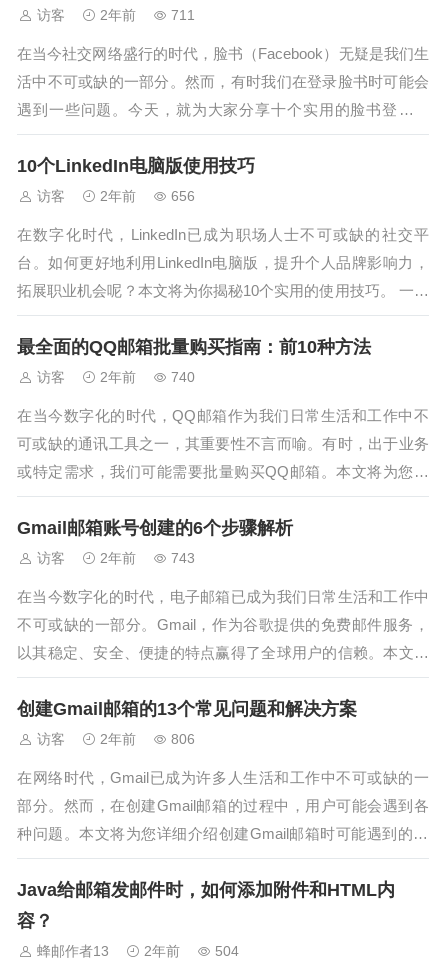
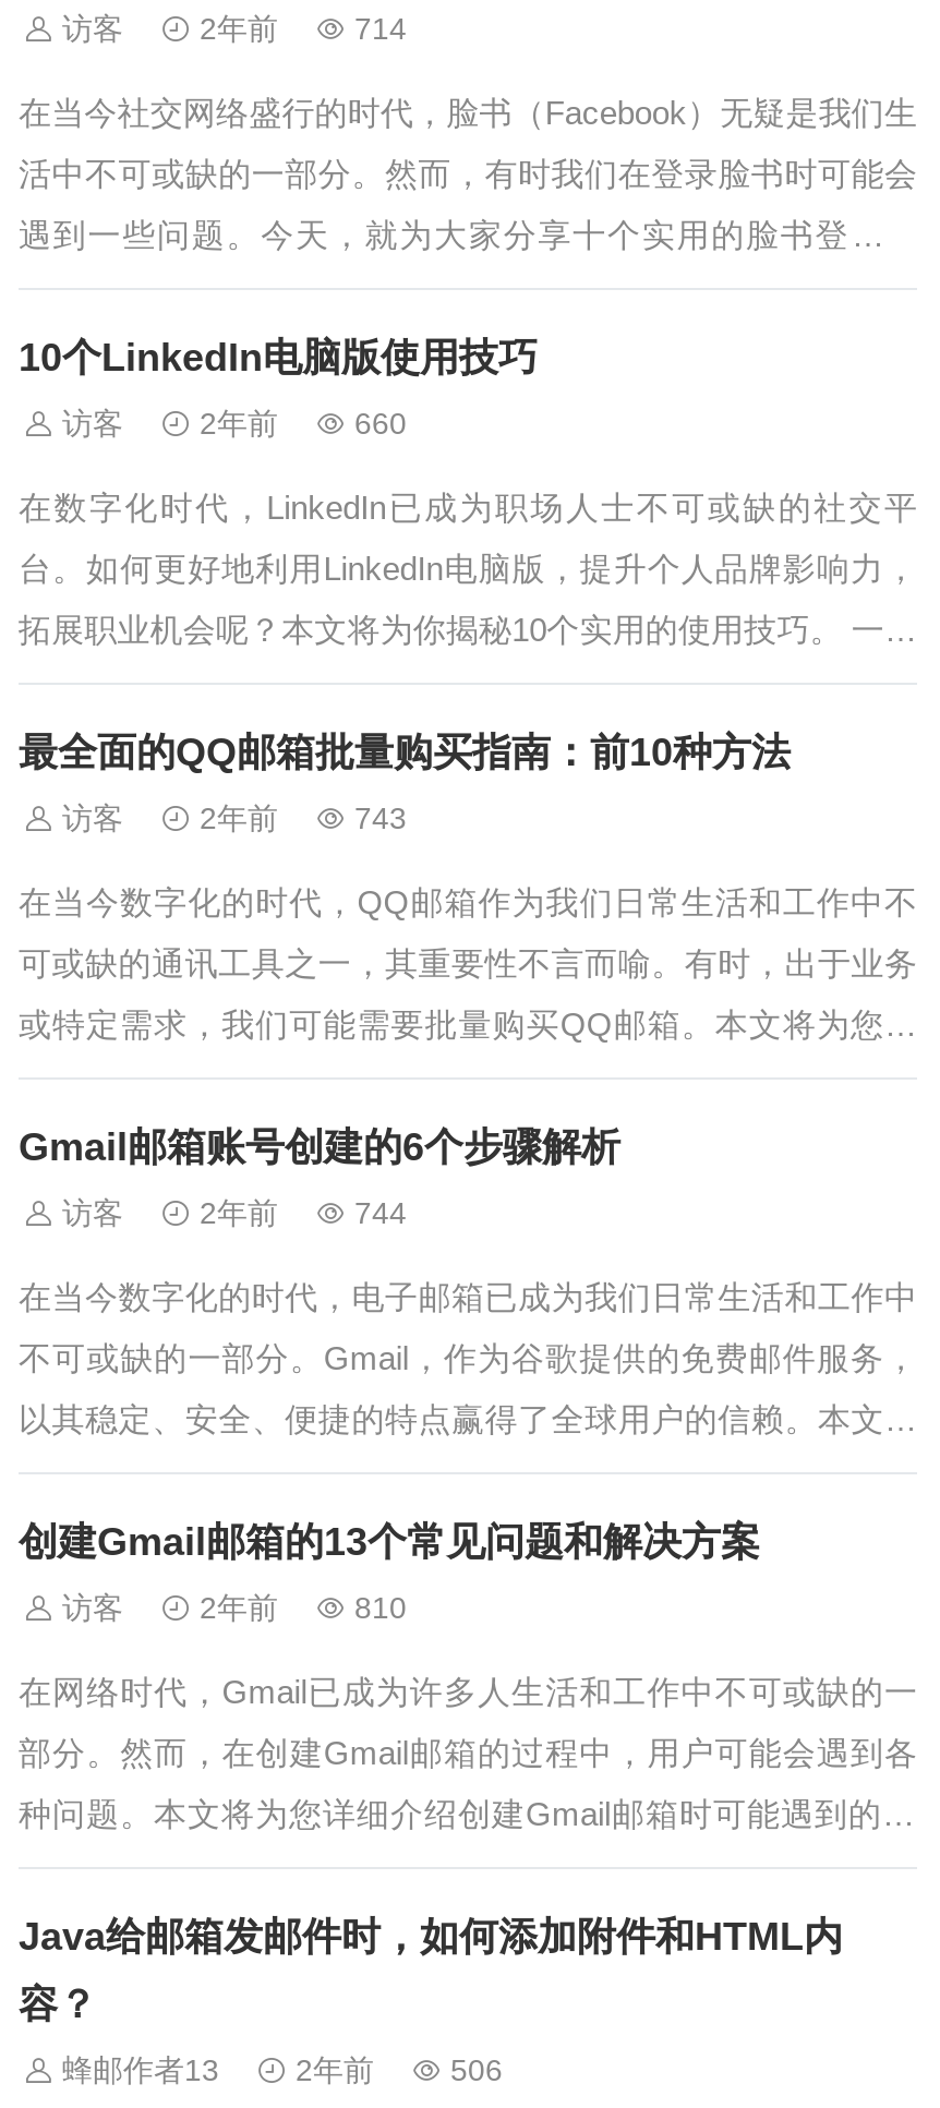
- 711
+ 714

- 656
+ 660

- 740
+ 743

- 743
+ 744

- 806
+ 810

- 504
+ 506
